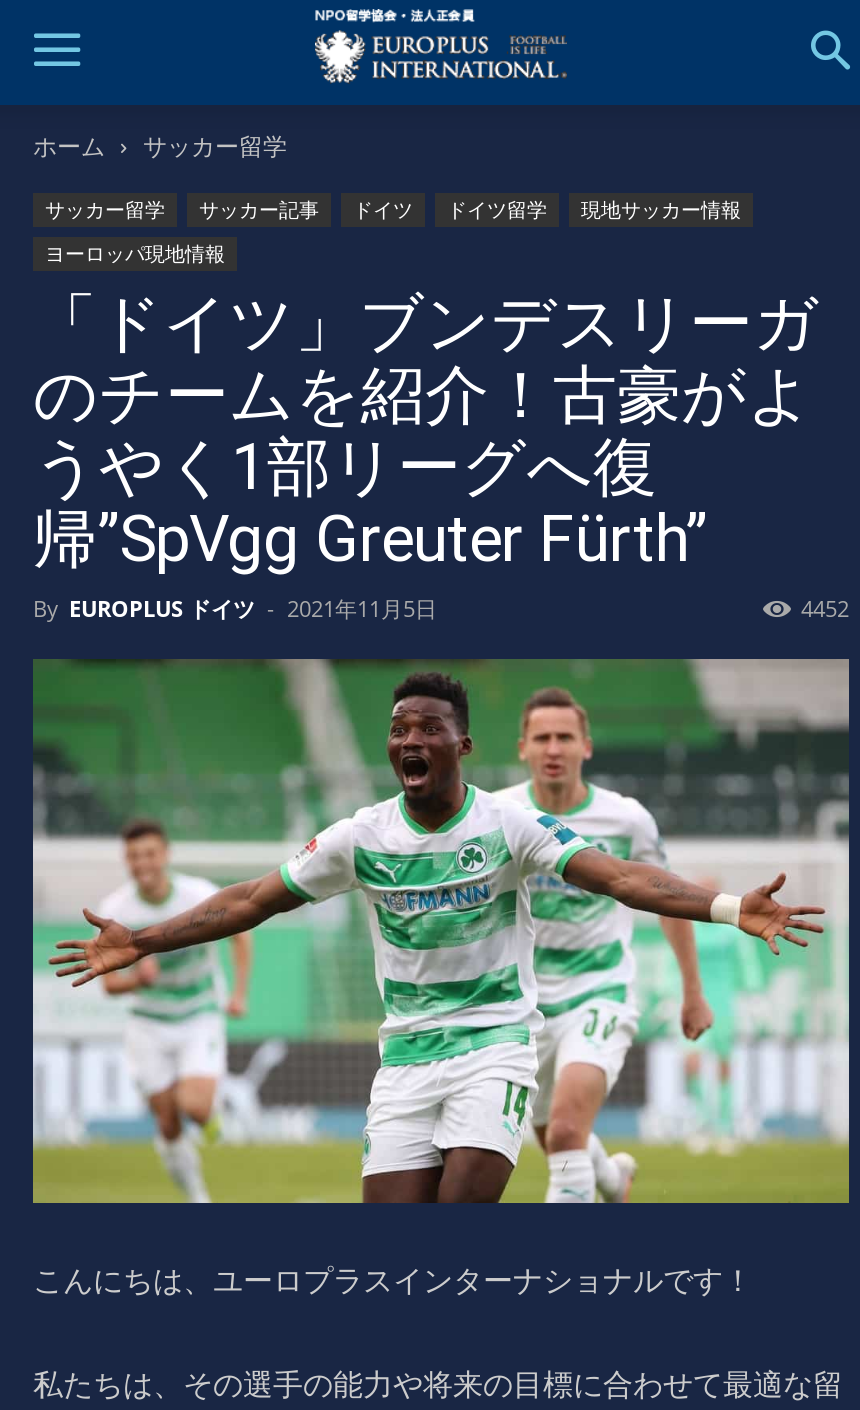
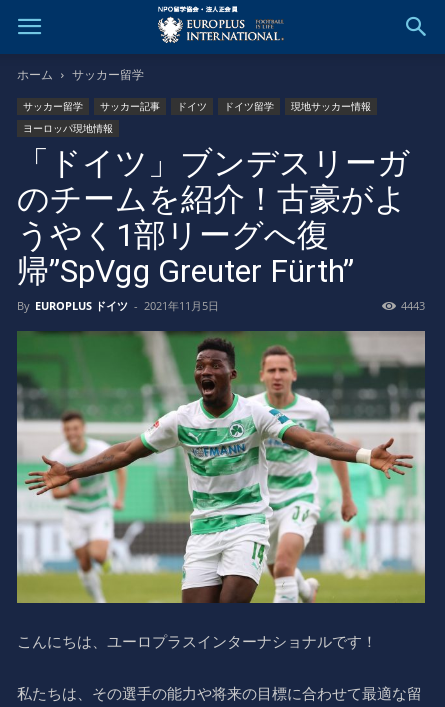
- 4452
+ 4443
